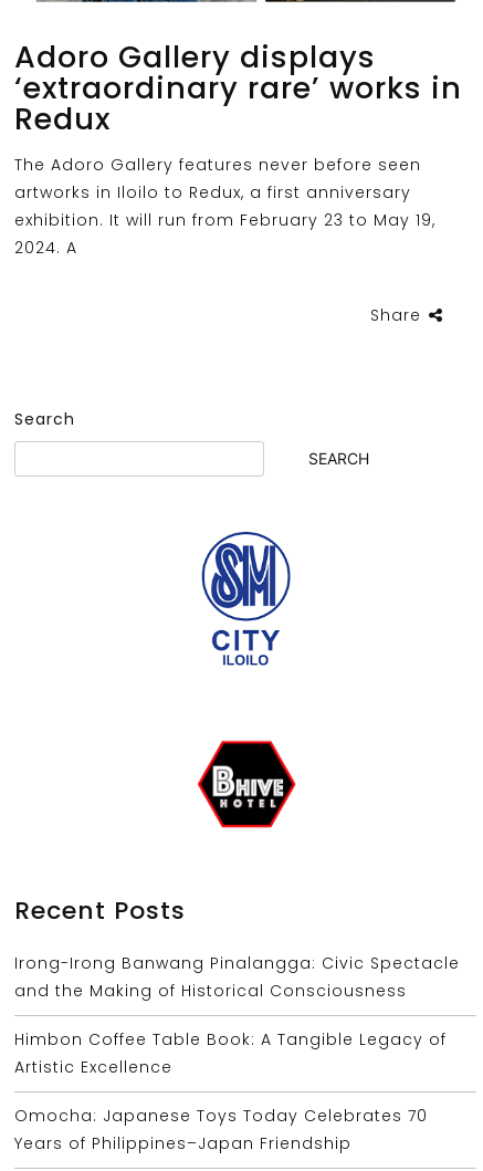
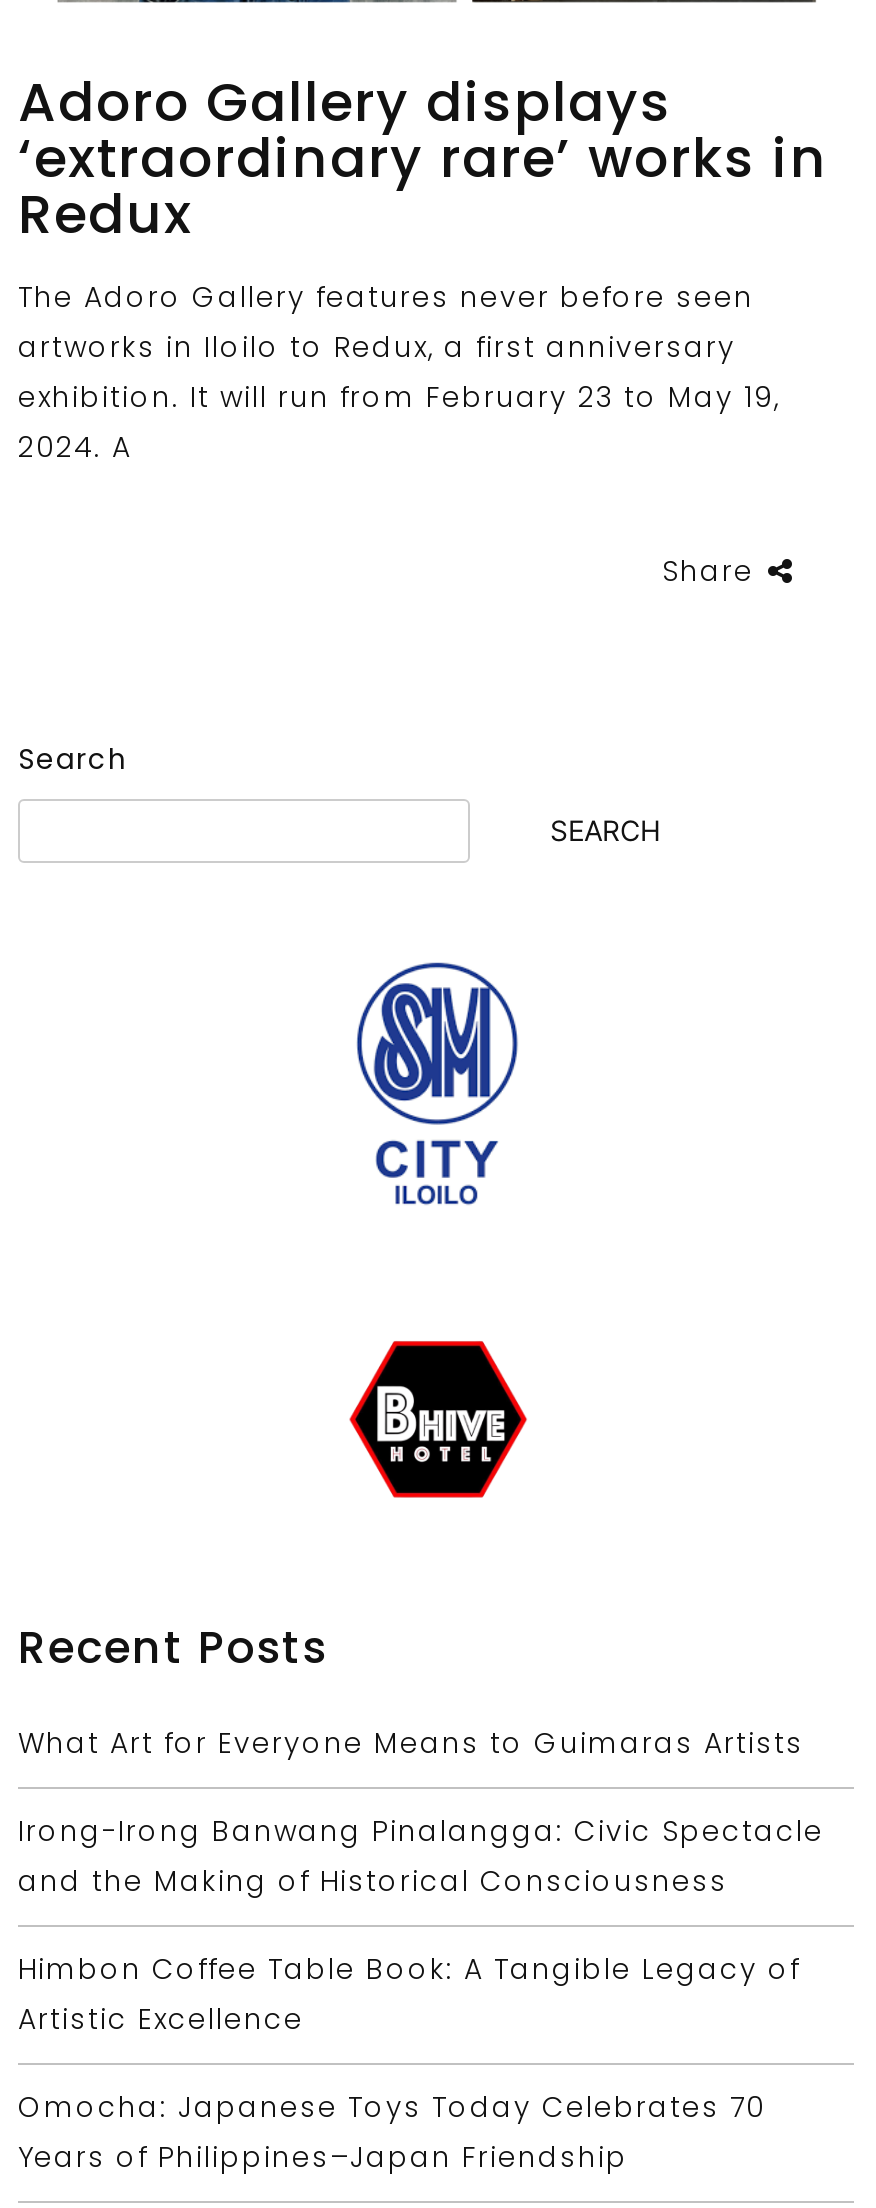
+ What Art for Everyone Means to Guimaras Artists
